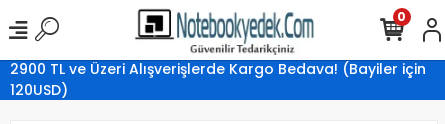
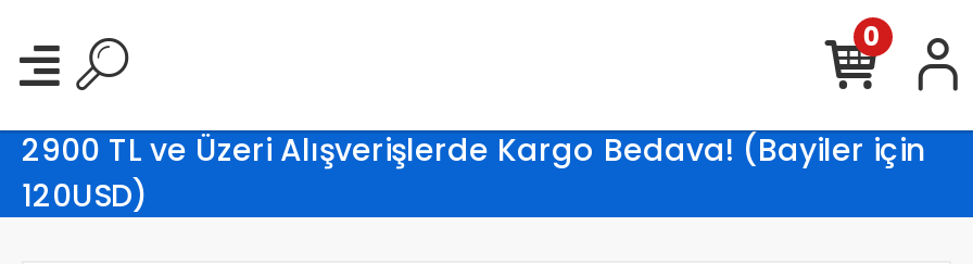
- [image]
